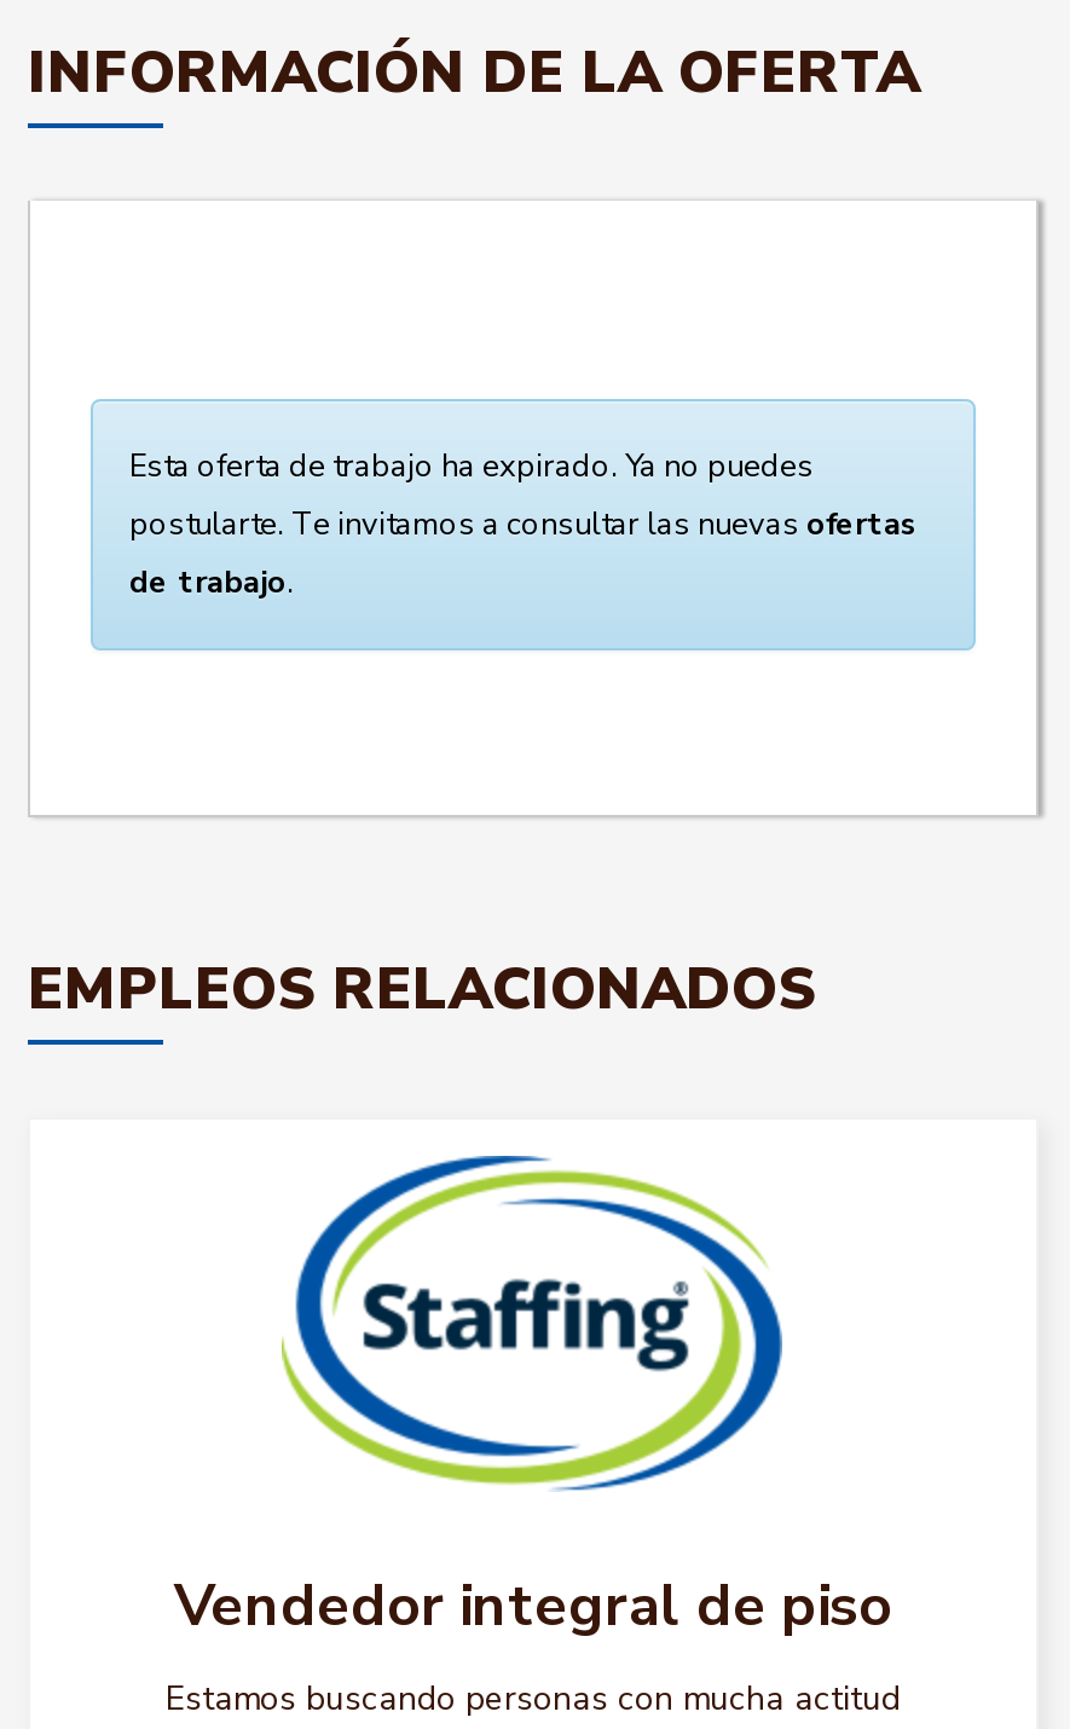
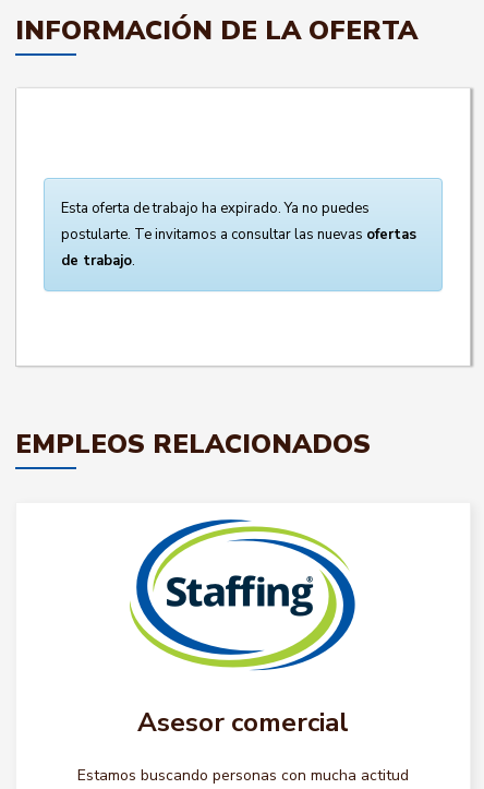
- Vendedor integral de piso
+ Asesor comercial
